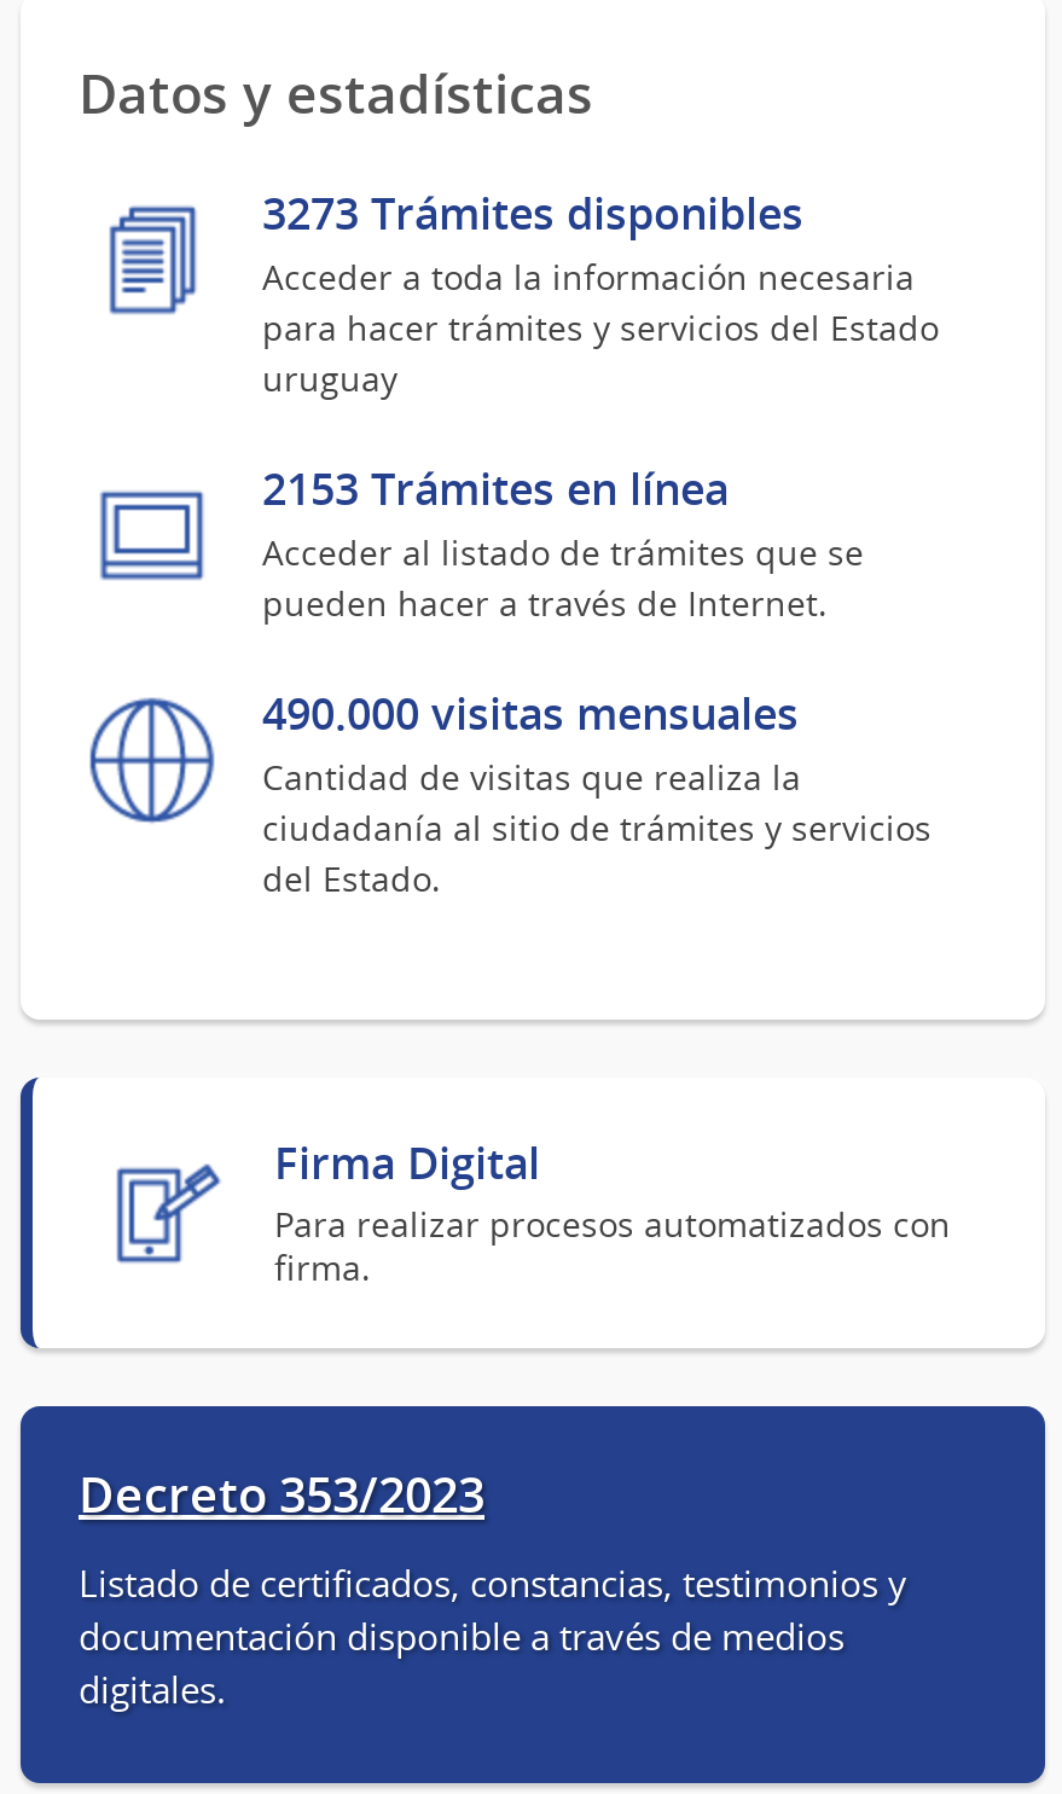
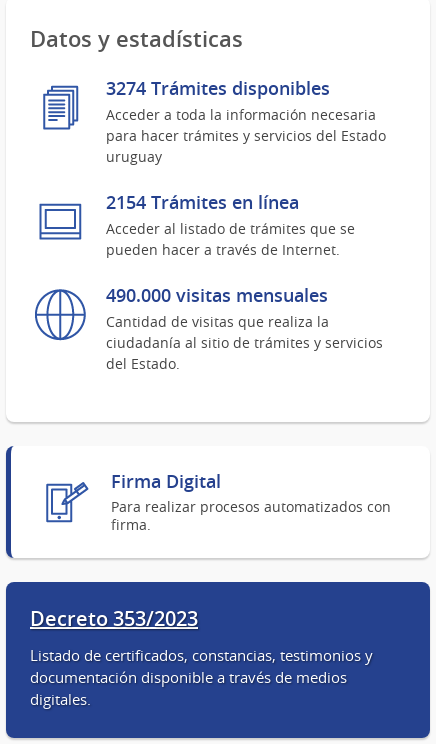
- 3273 Trámites disponibles
+ 3274 Trámites disponibles

- 2153 Trámites en línea
+ 2154 Trámites en línea
